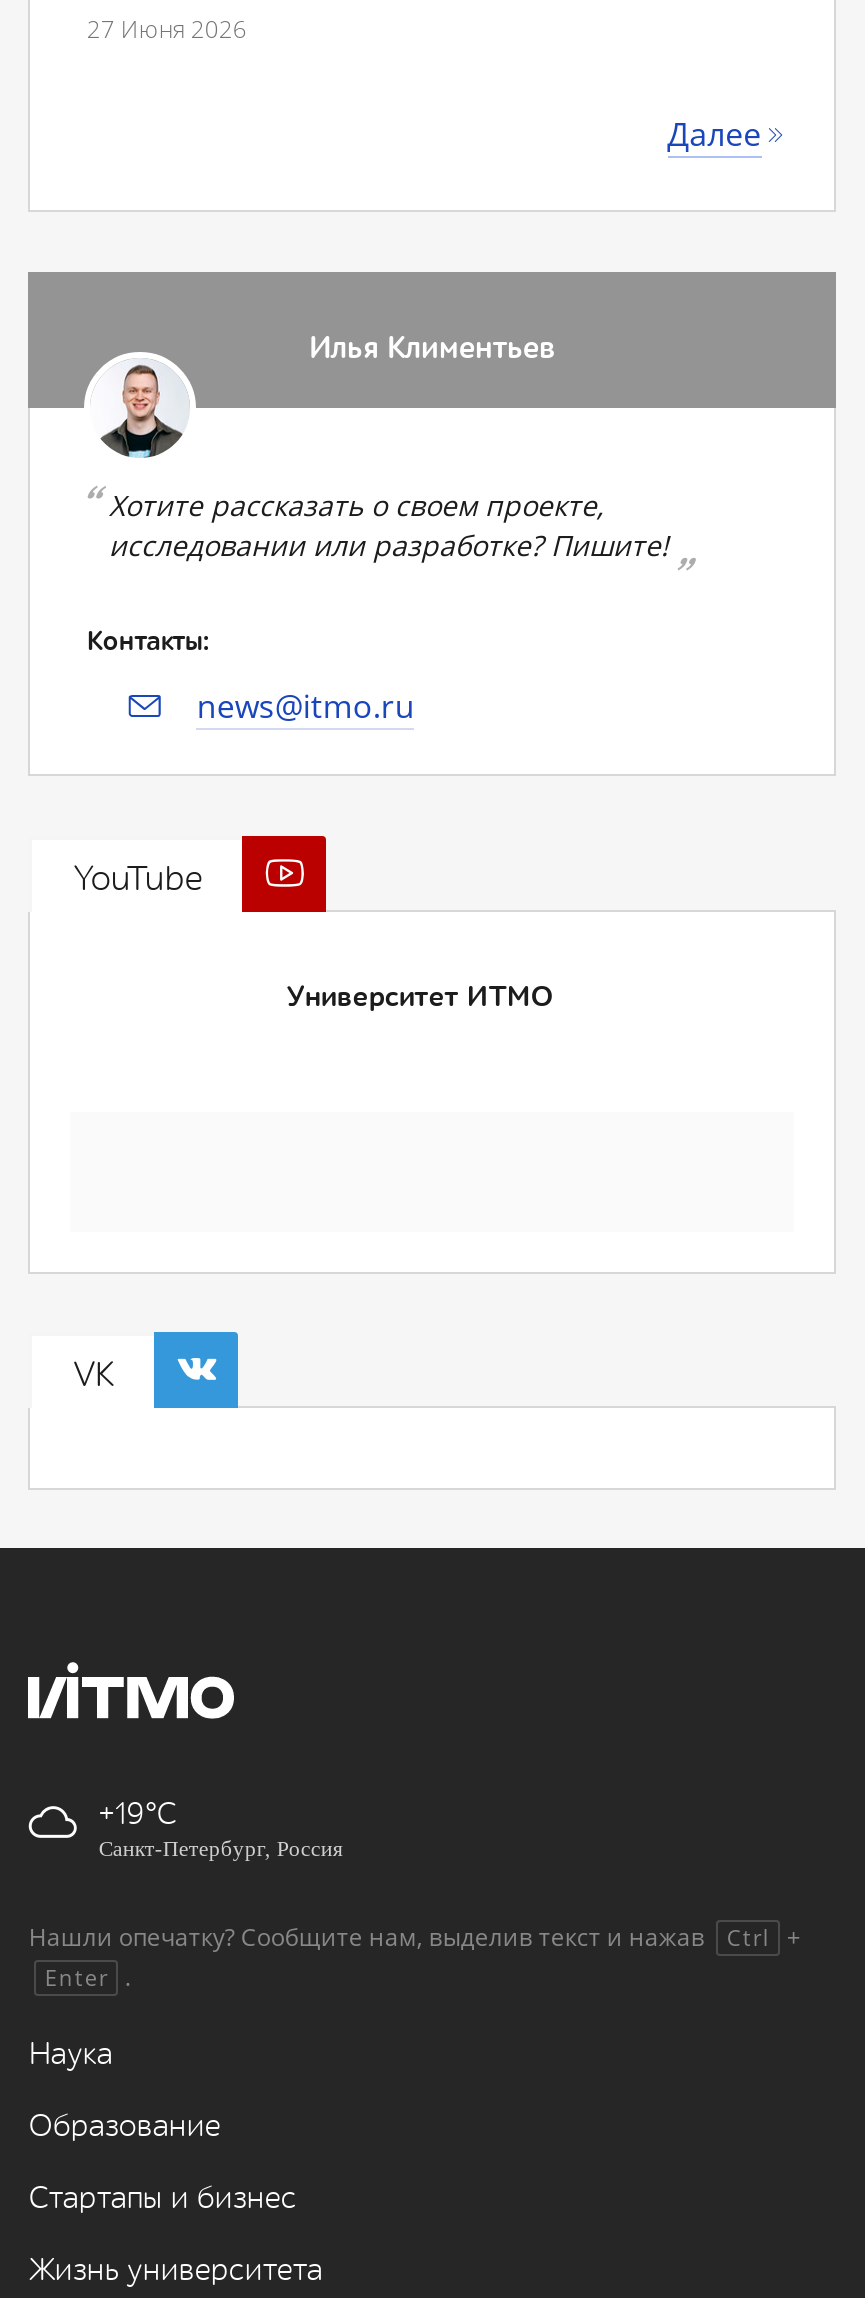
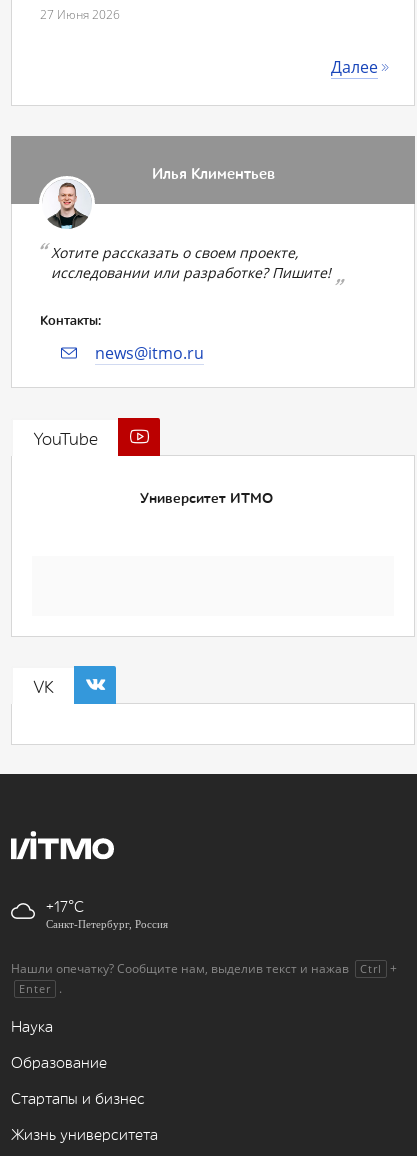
- +19
+ +17
